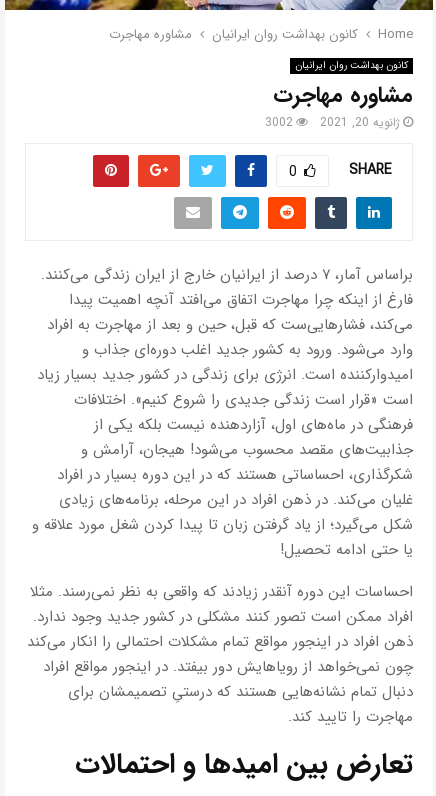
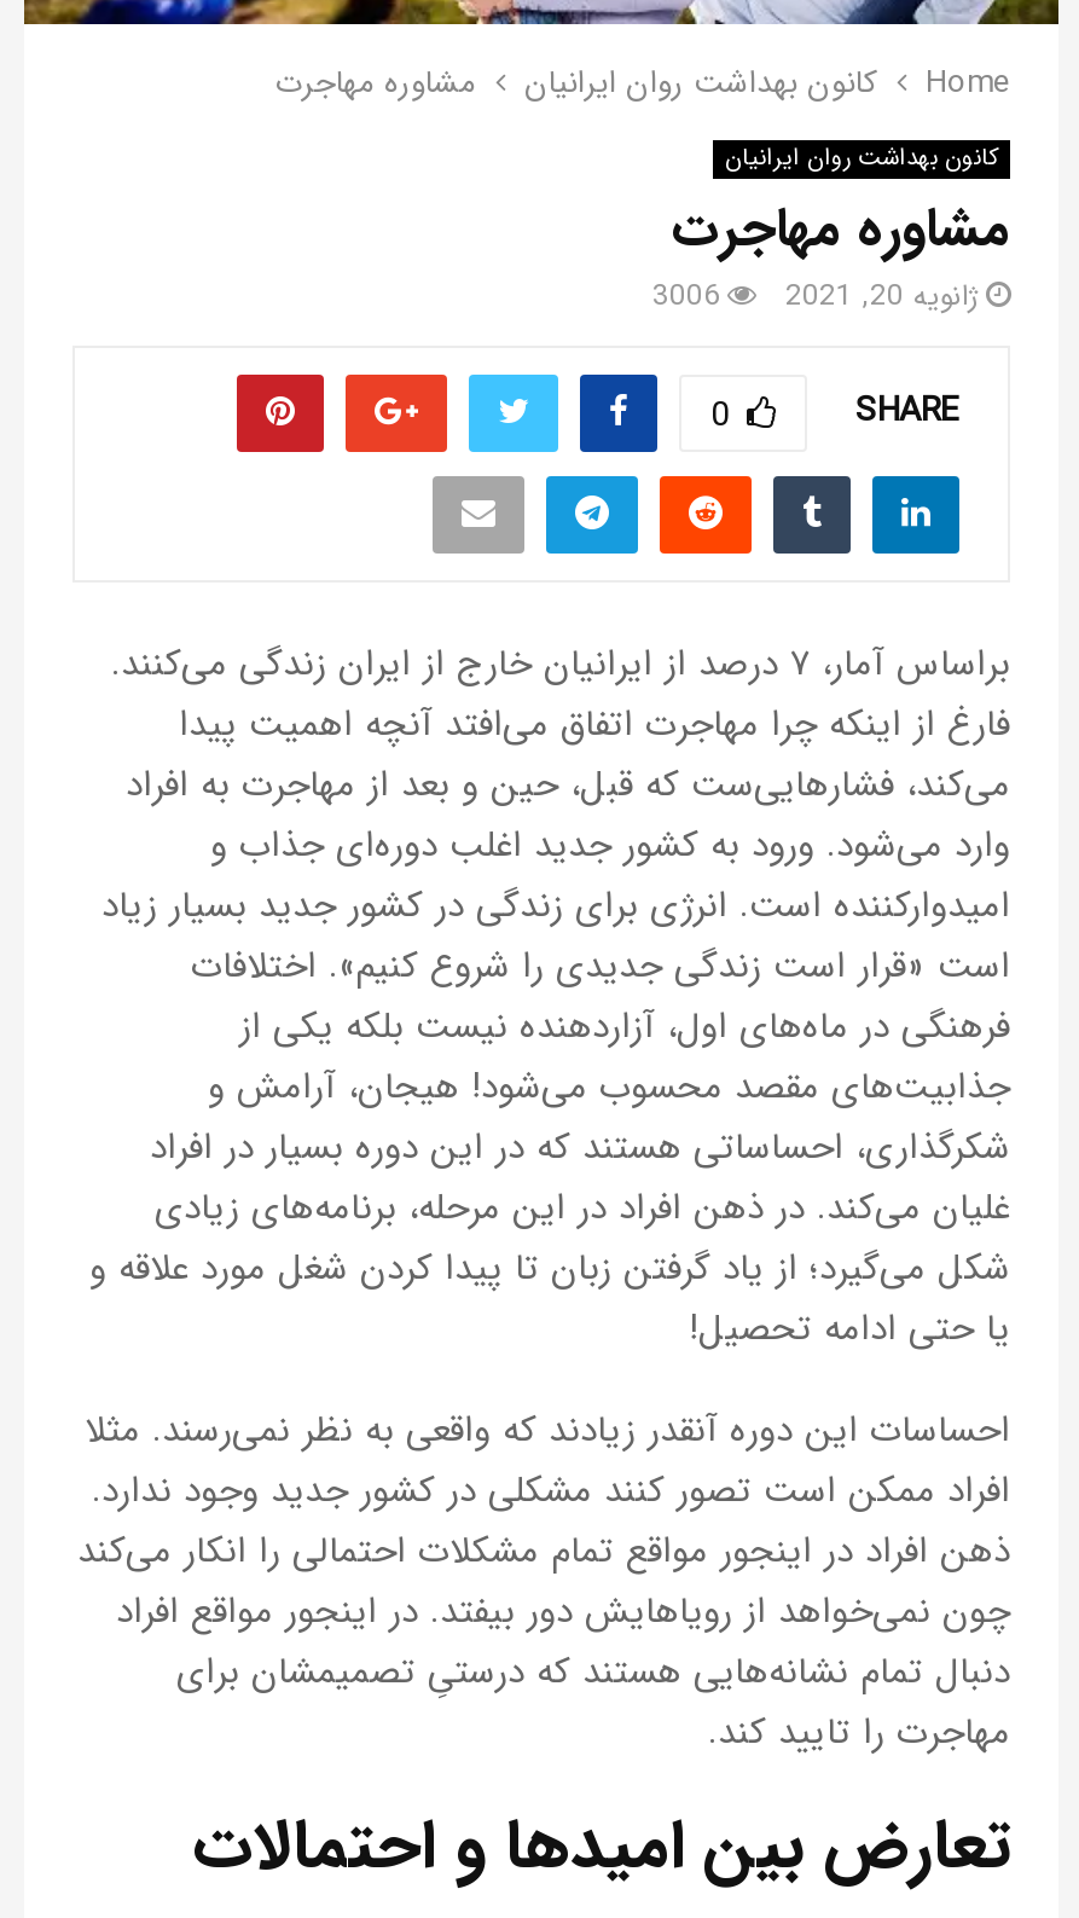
- 3002
+ 3006
